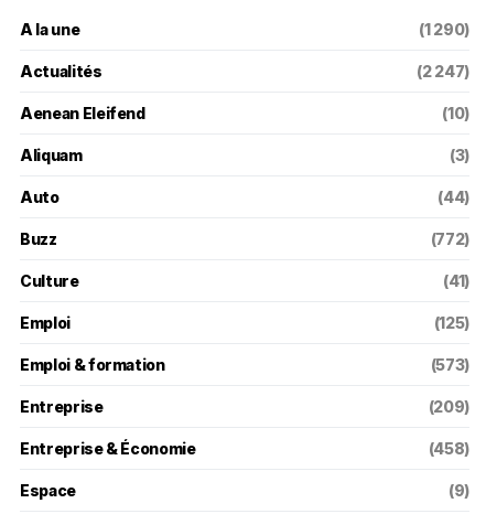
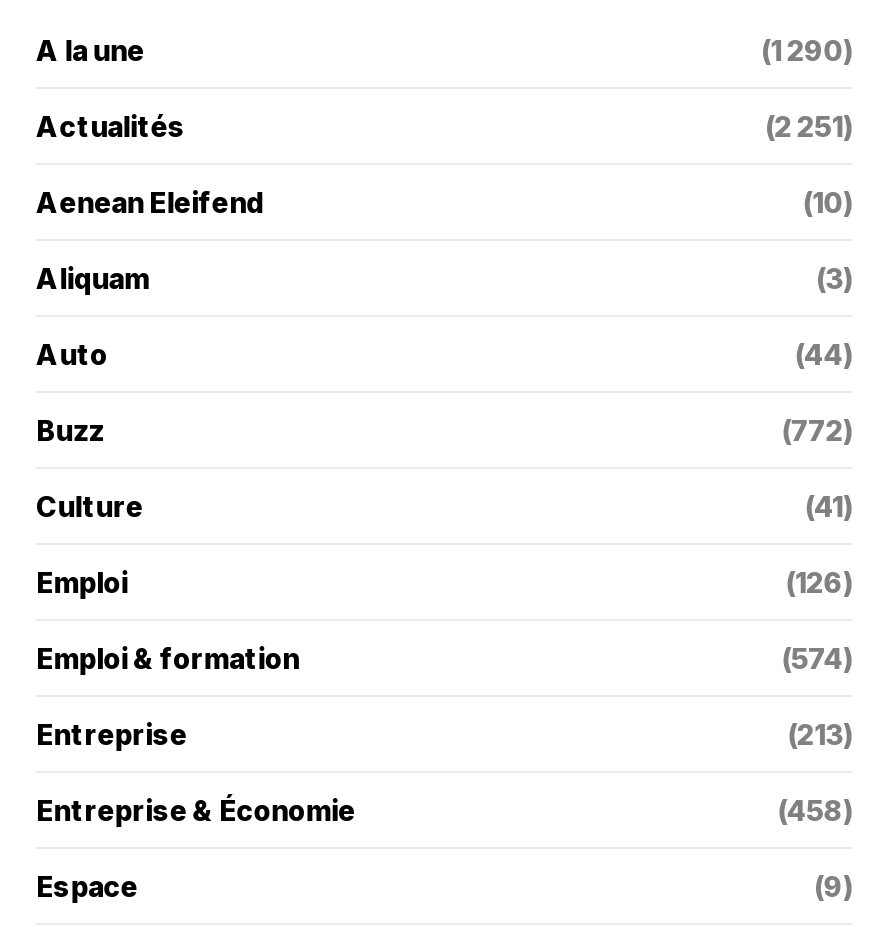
- (2 247)
+ (2 251)

- (125)
+ (126)

- (573)
+ (574)

- (209)
+ (213)
